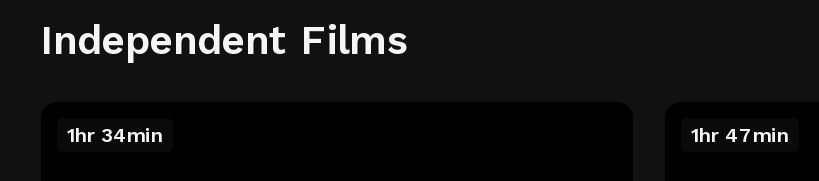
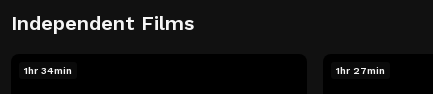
- 1hr 47min
+ 1hr 27min
